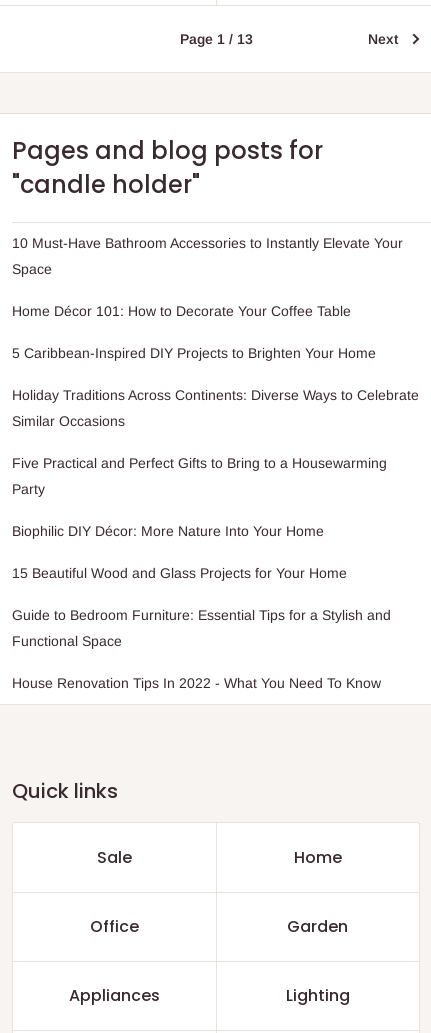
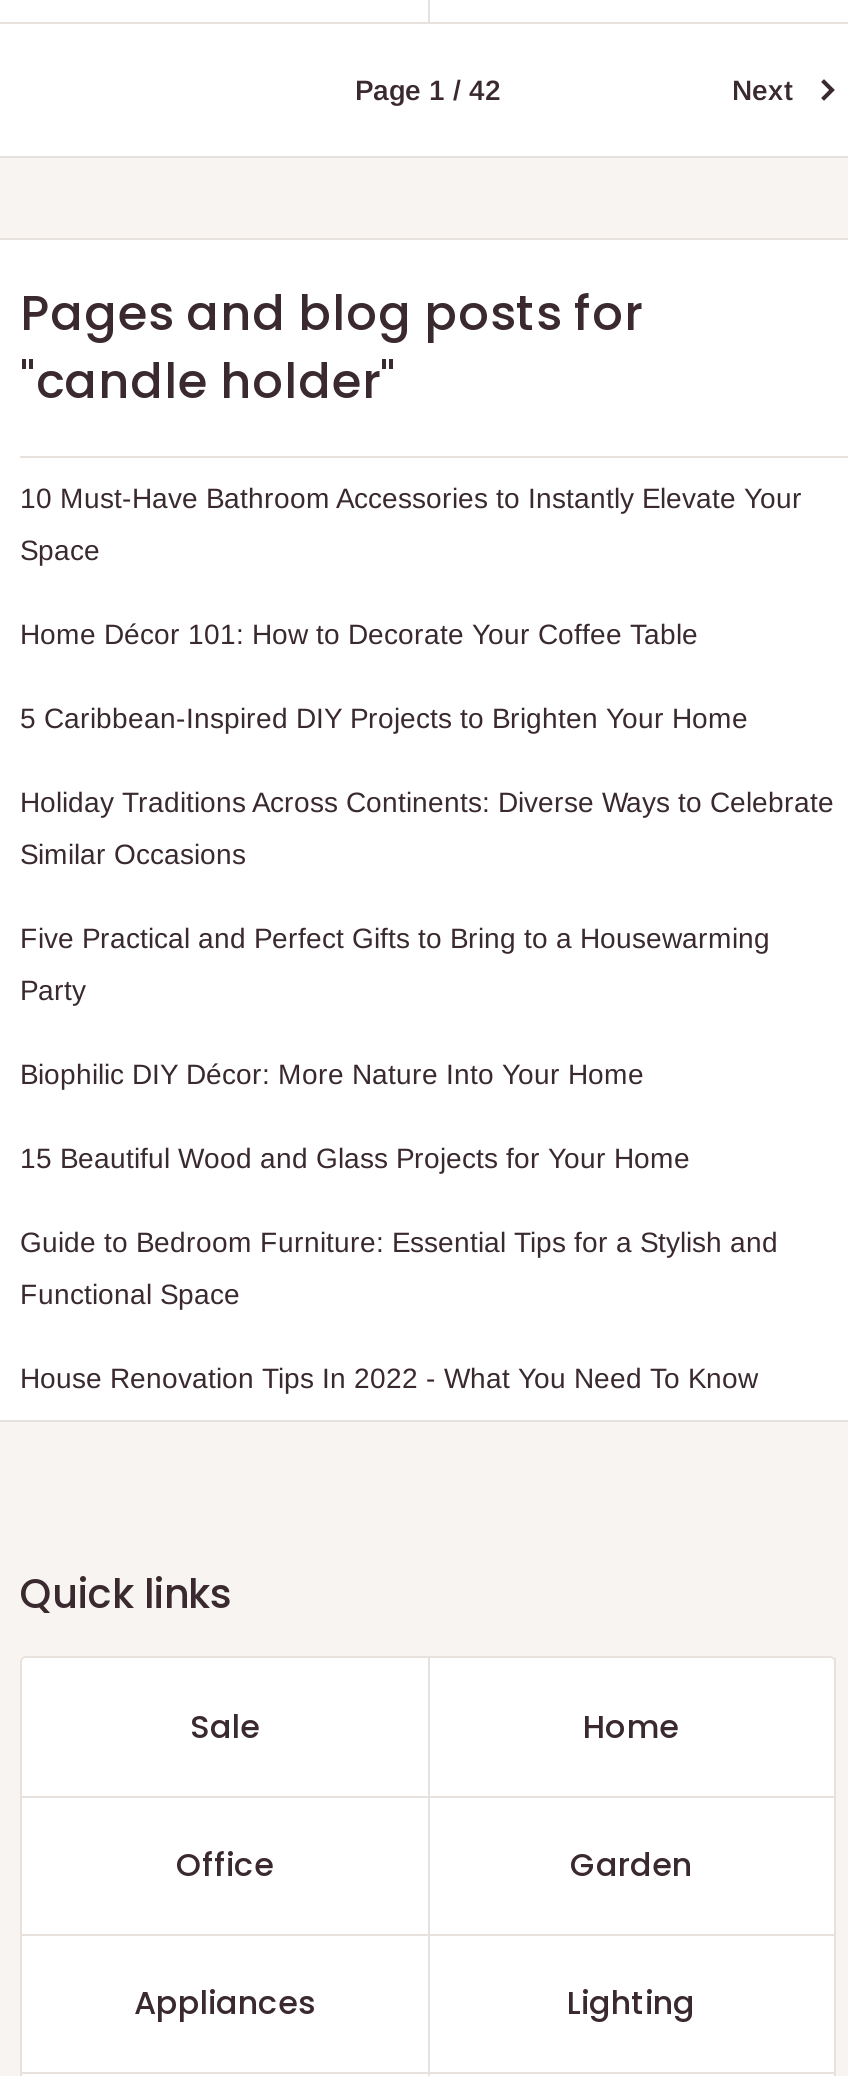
- Page 1 / 13
+ Page 1 / 42
